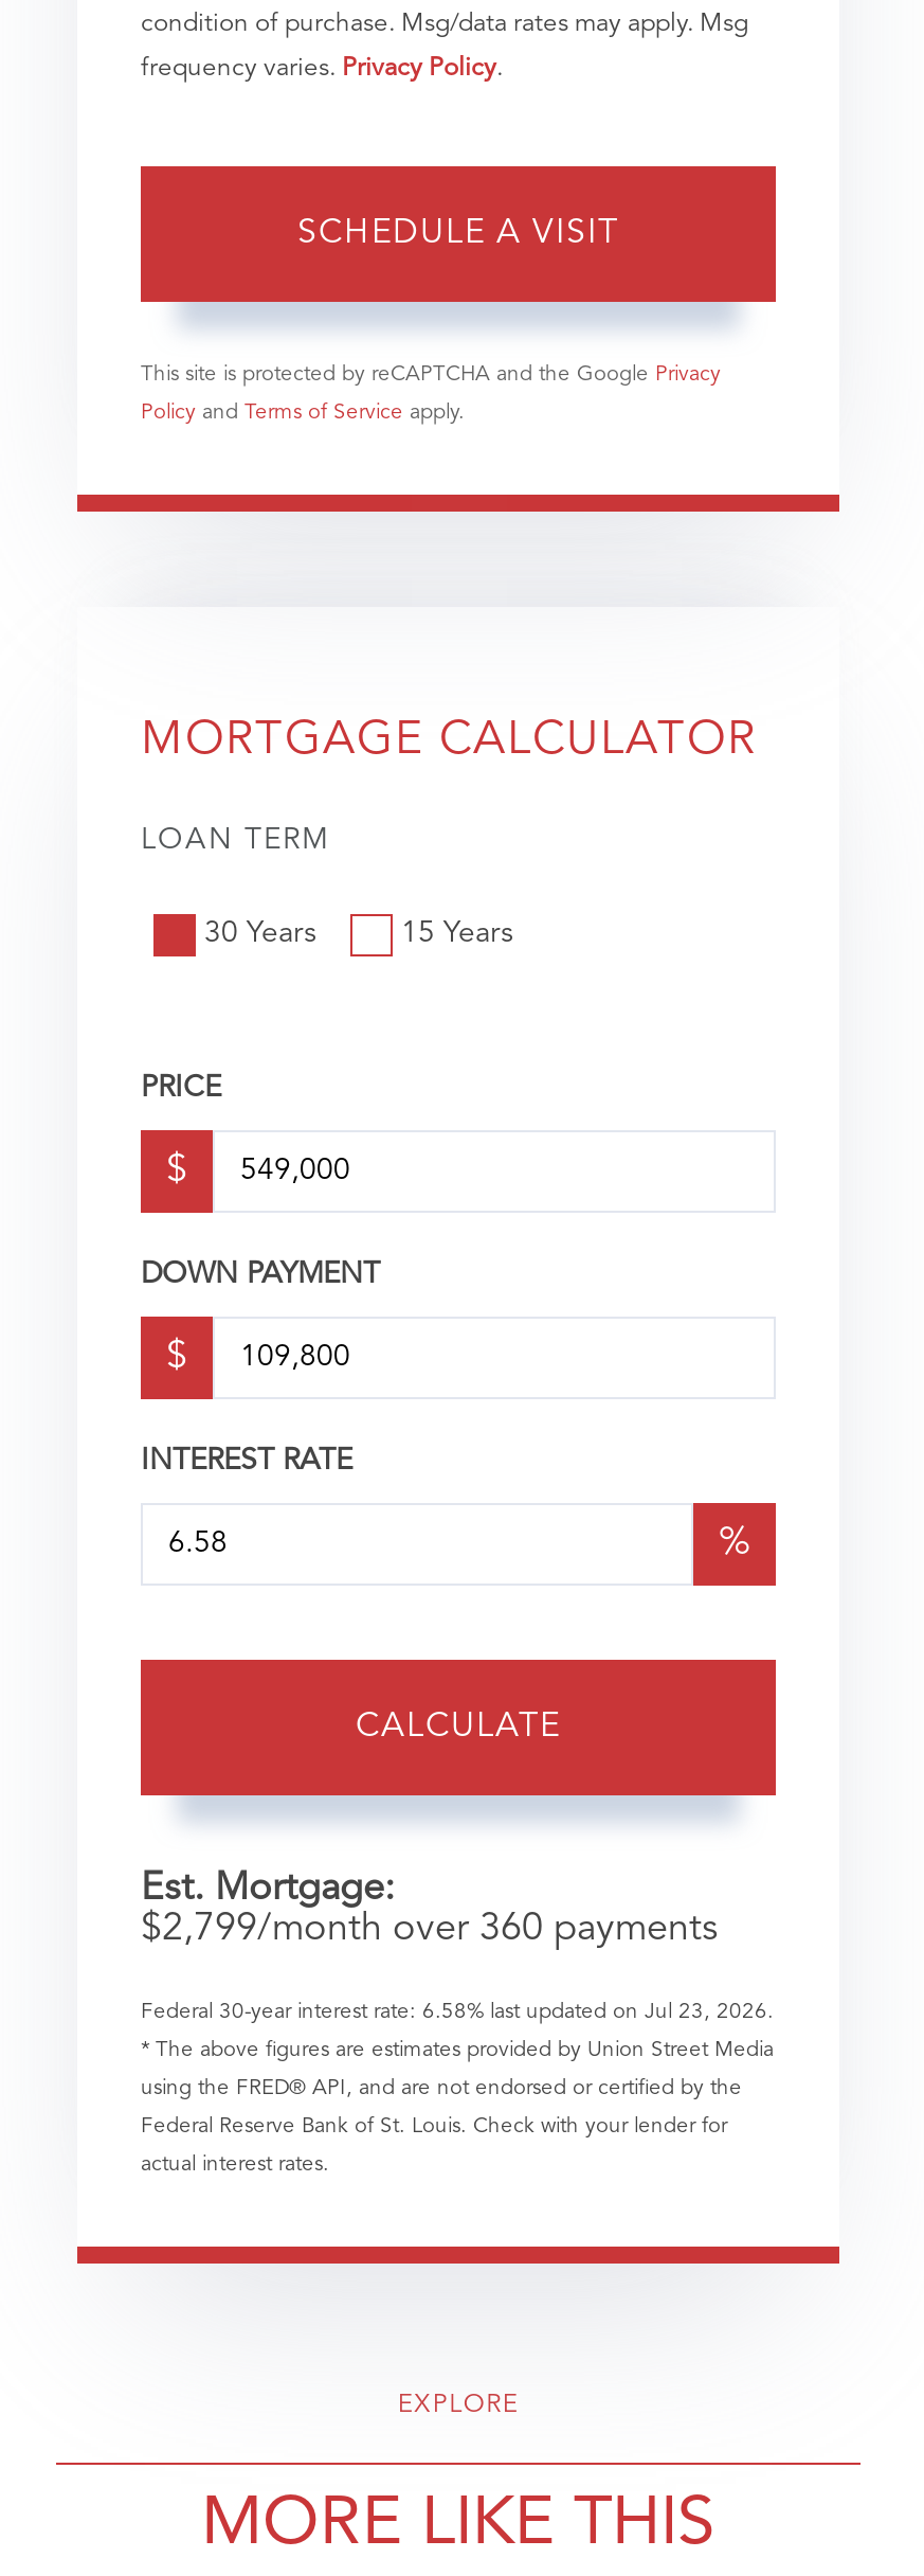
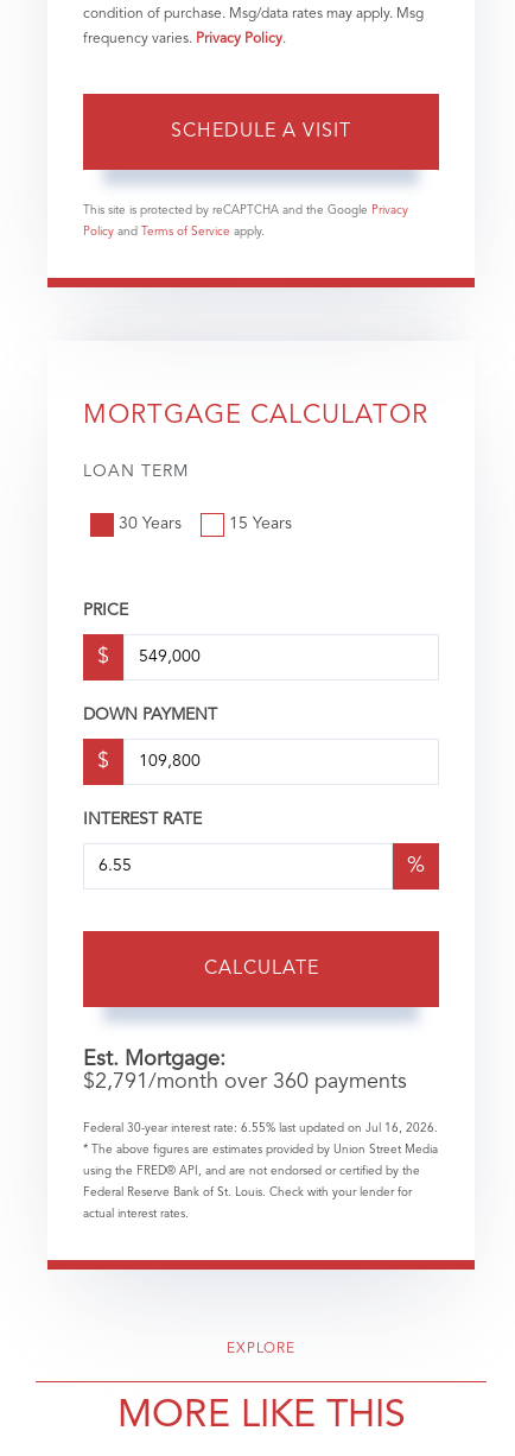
- $2,799/month over 360 payments
+ $2,791/month over 360 payments

- Federal 30-year interest rate: 6.58% last updated on Jul 23, 2026.
+ Federal 30-year interest rate: 6.55% last updated on Jul 16, 2026.
